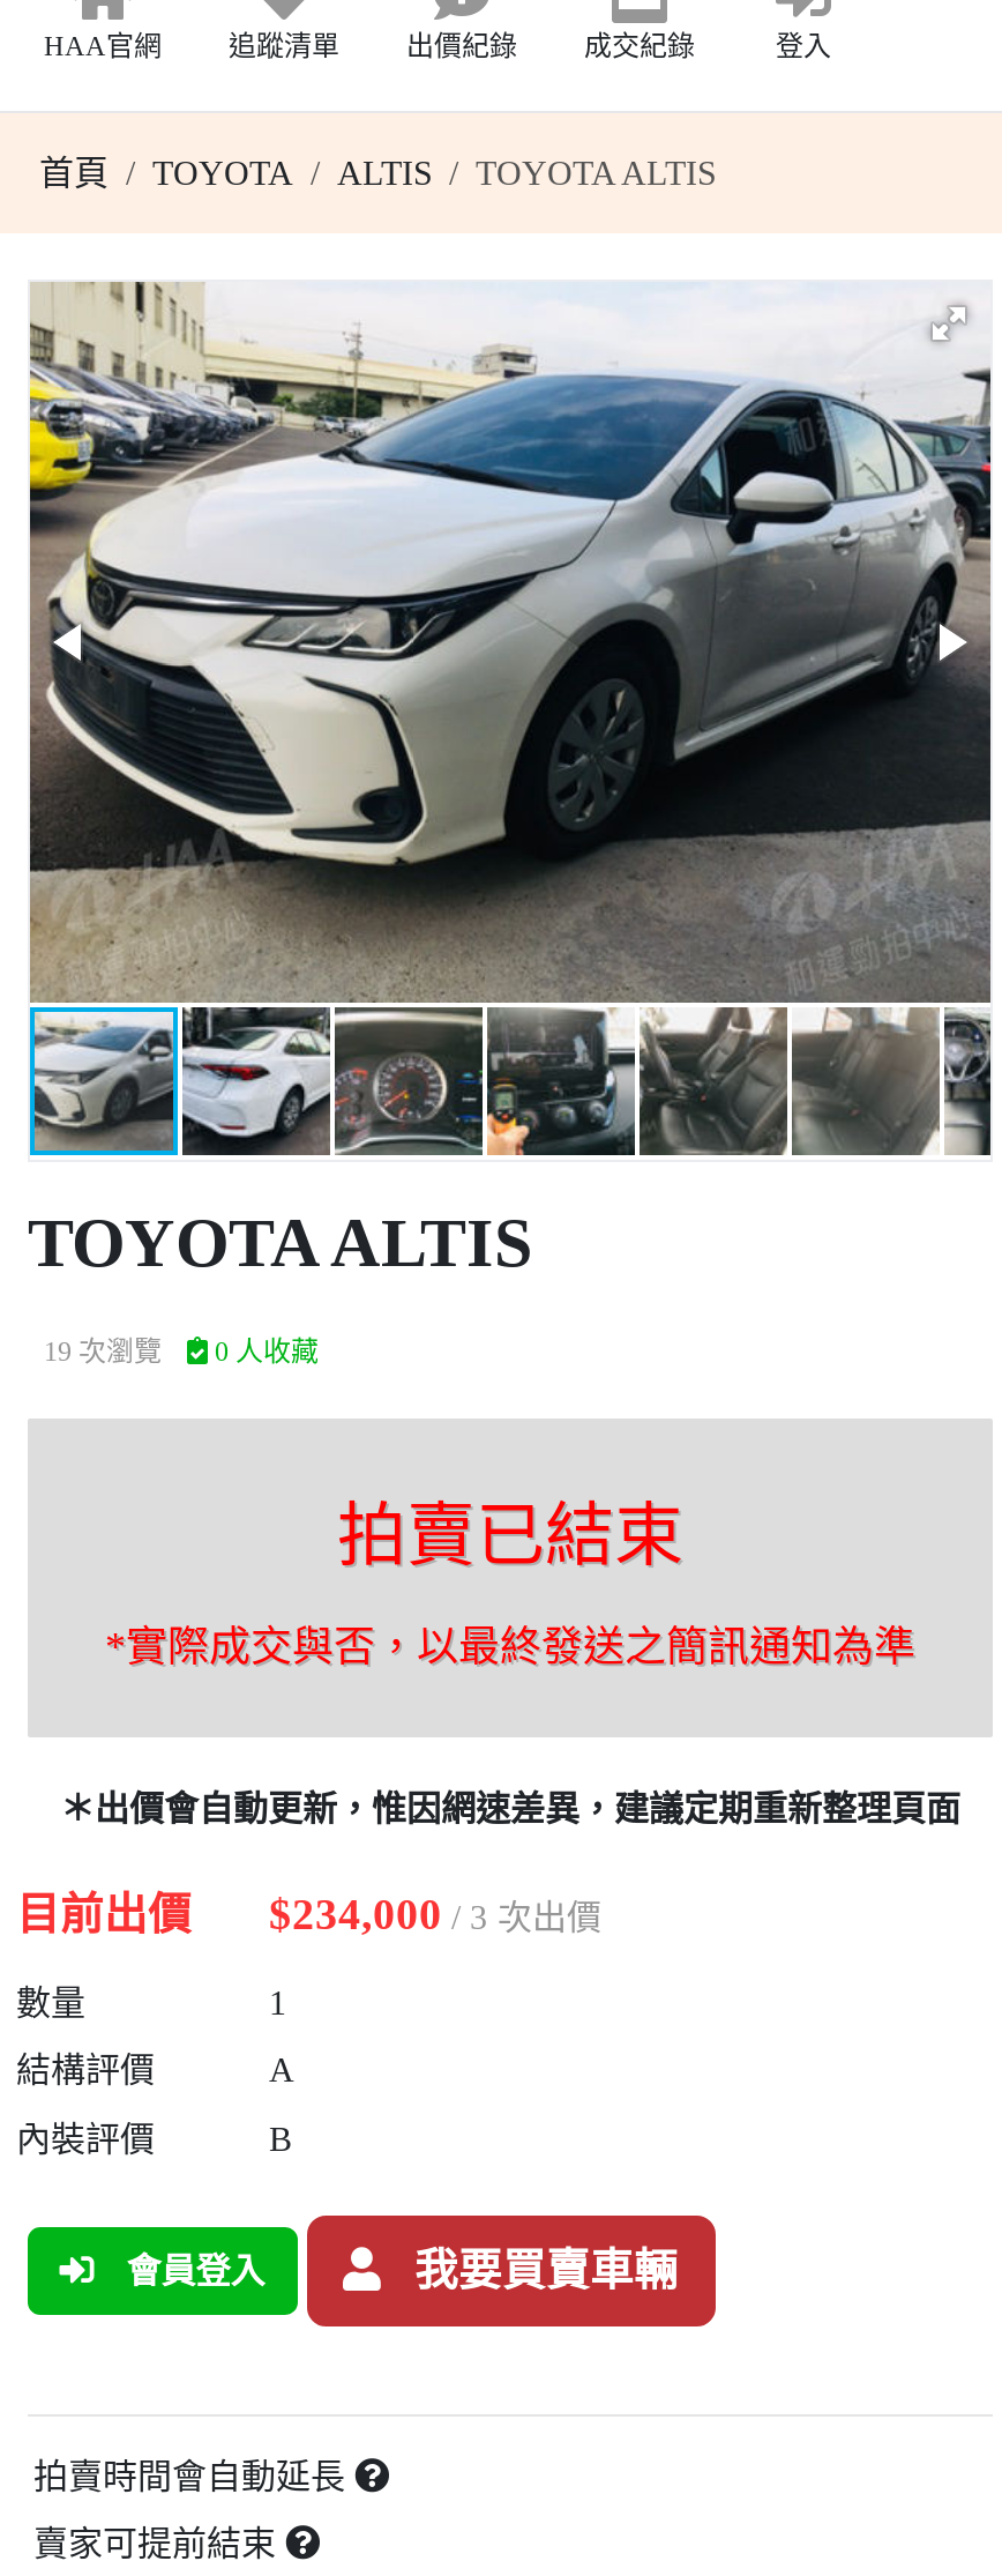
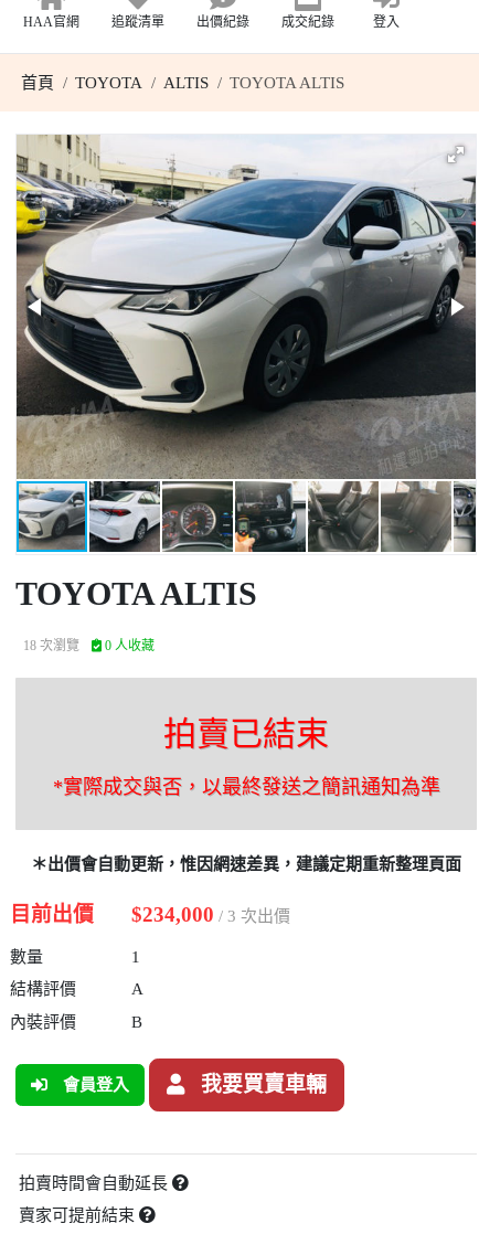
- 19 次瀏覽
+ 18 次瀏覽
